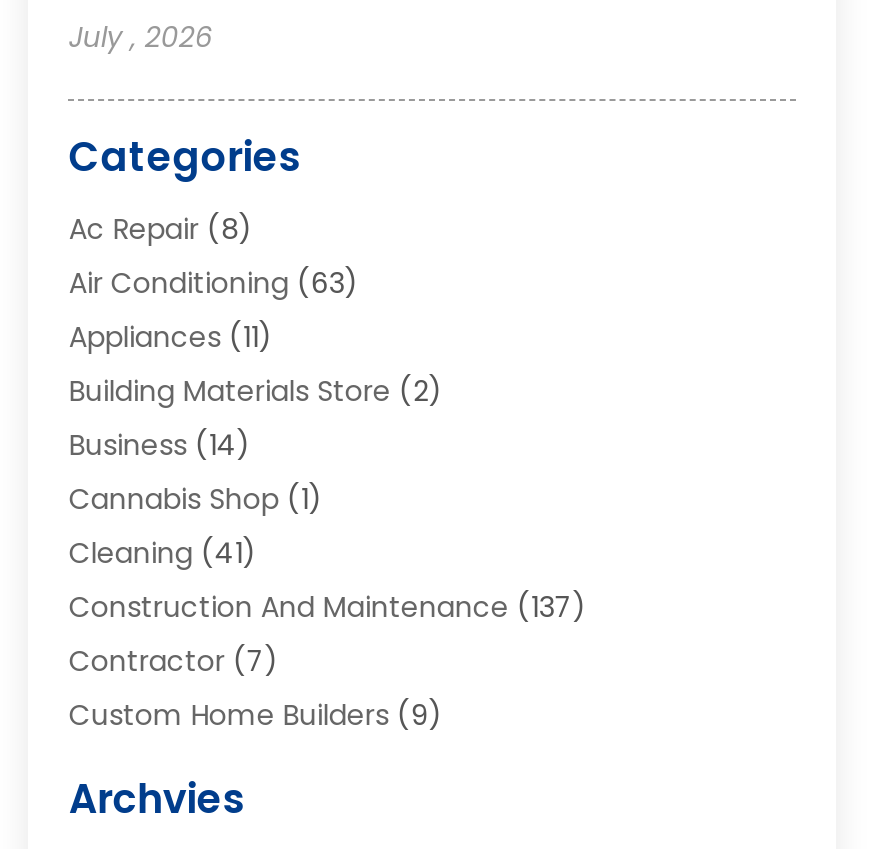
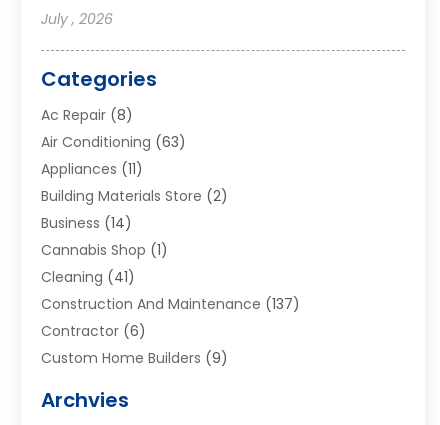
- Contractor (7)
+ Contractor (6)
